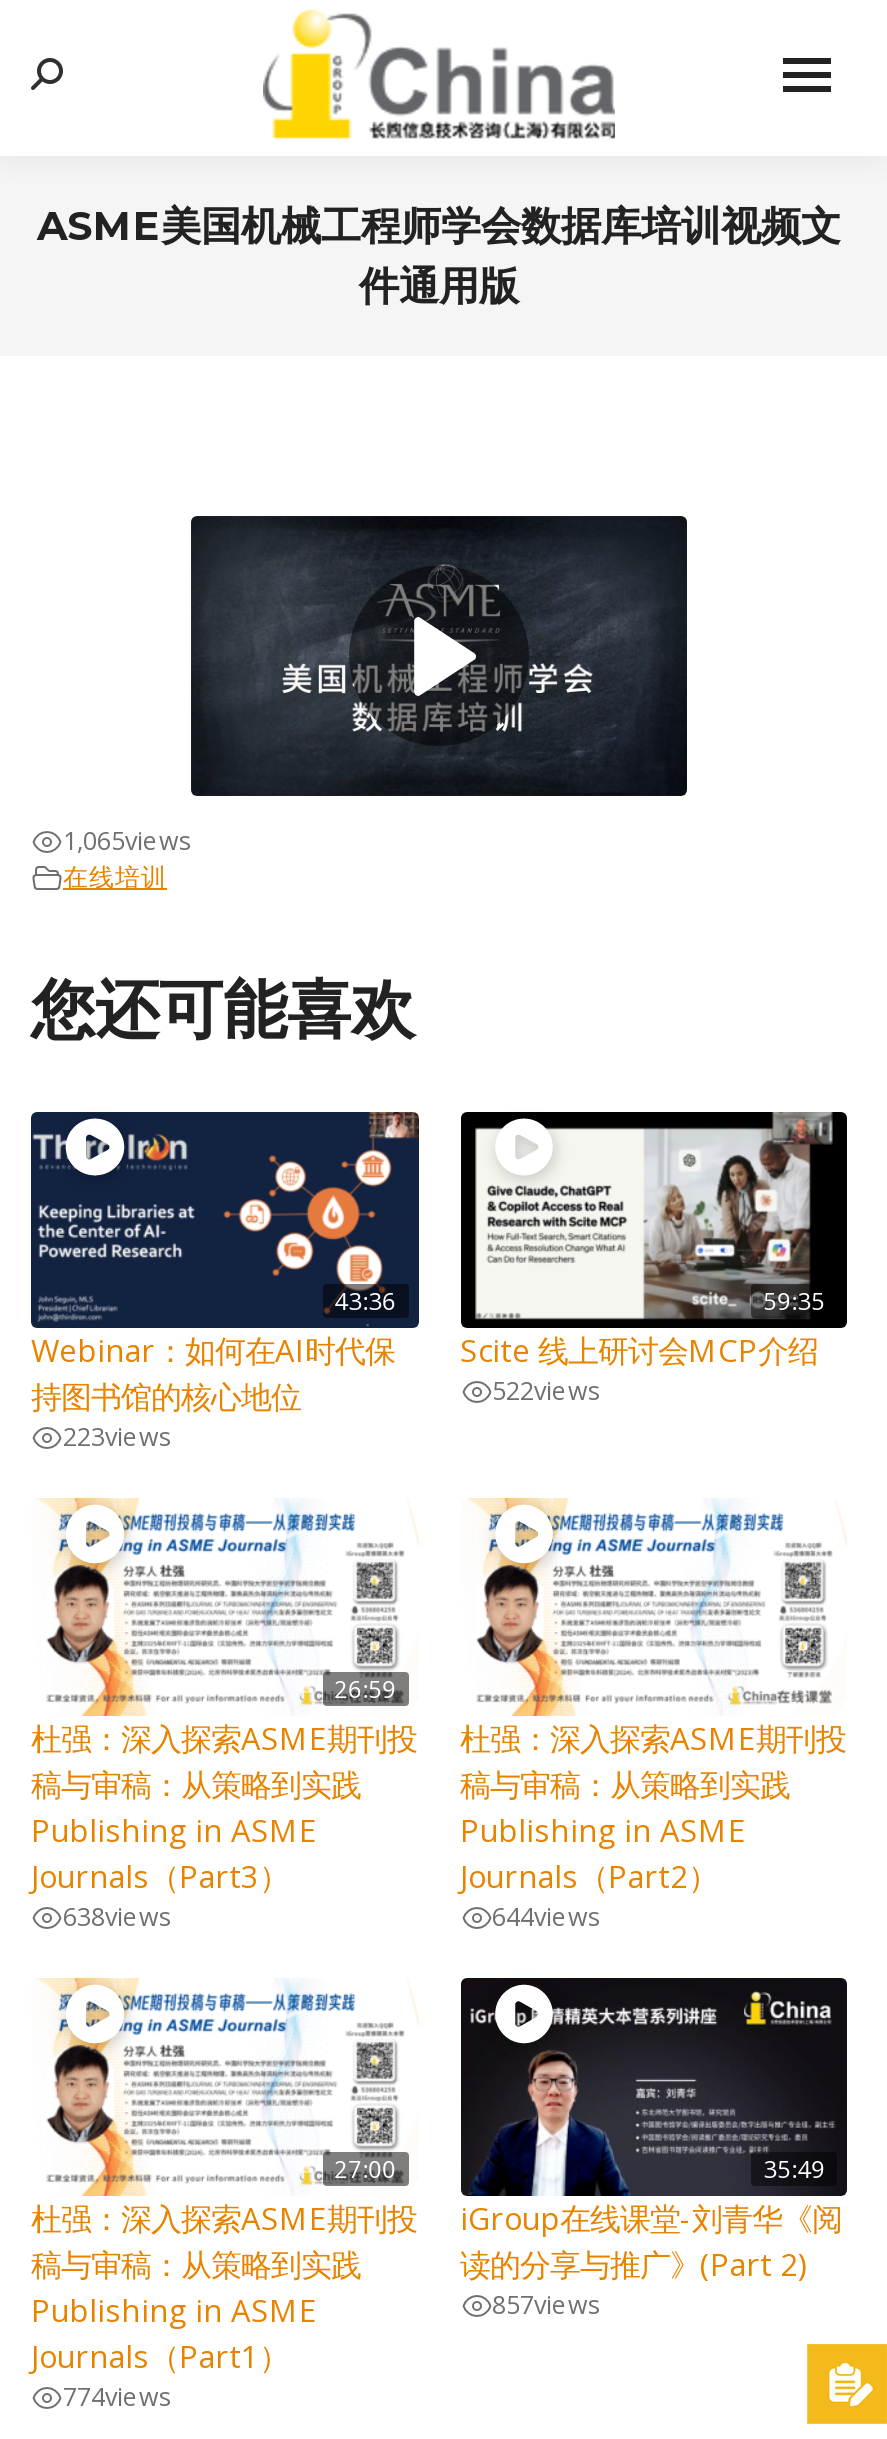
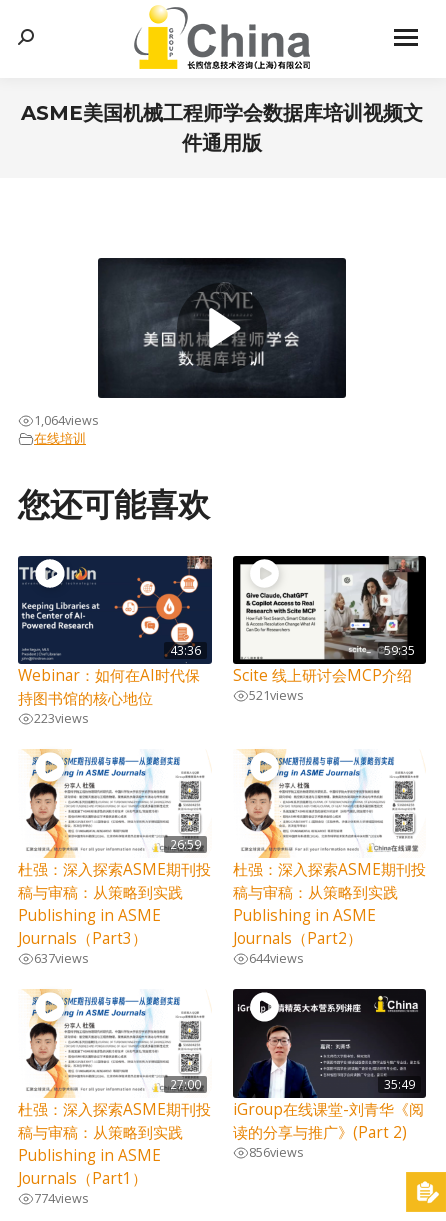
- 1,065views
+ 1,064views

- 522views
+ 521views

- 638views
+ 637views

- 857views
+ 856views
